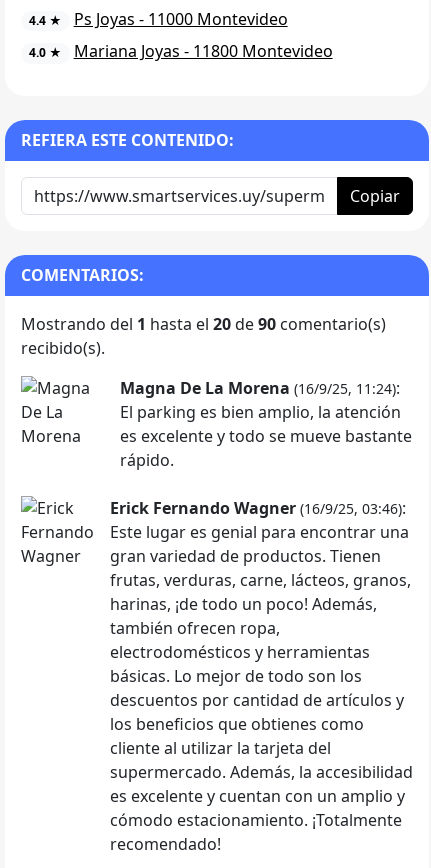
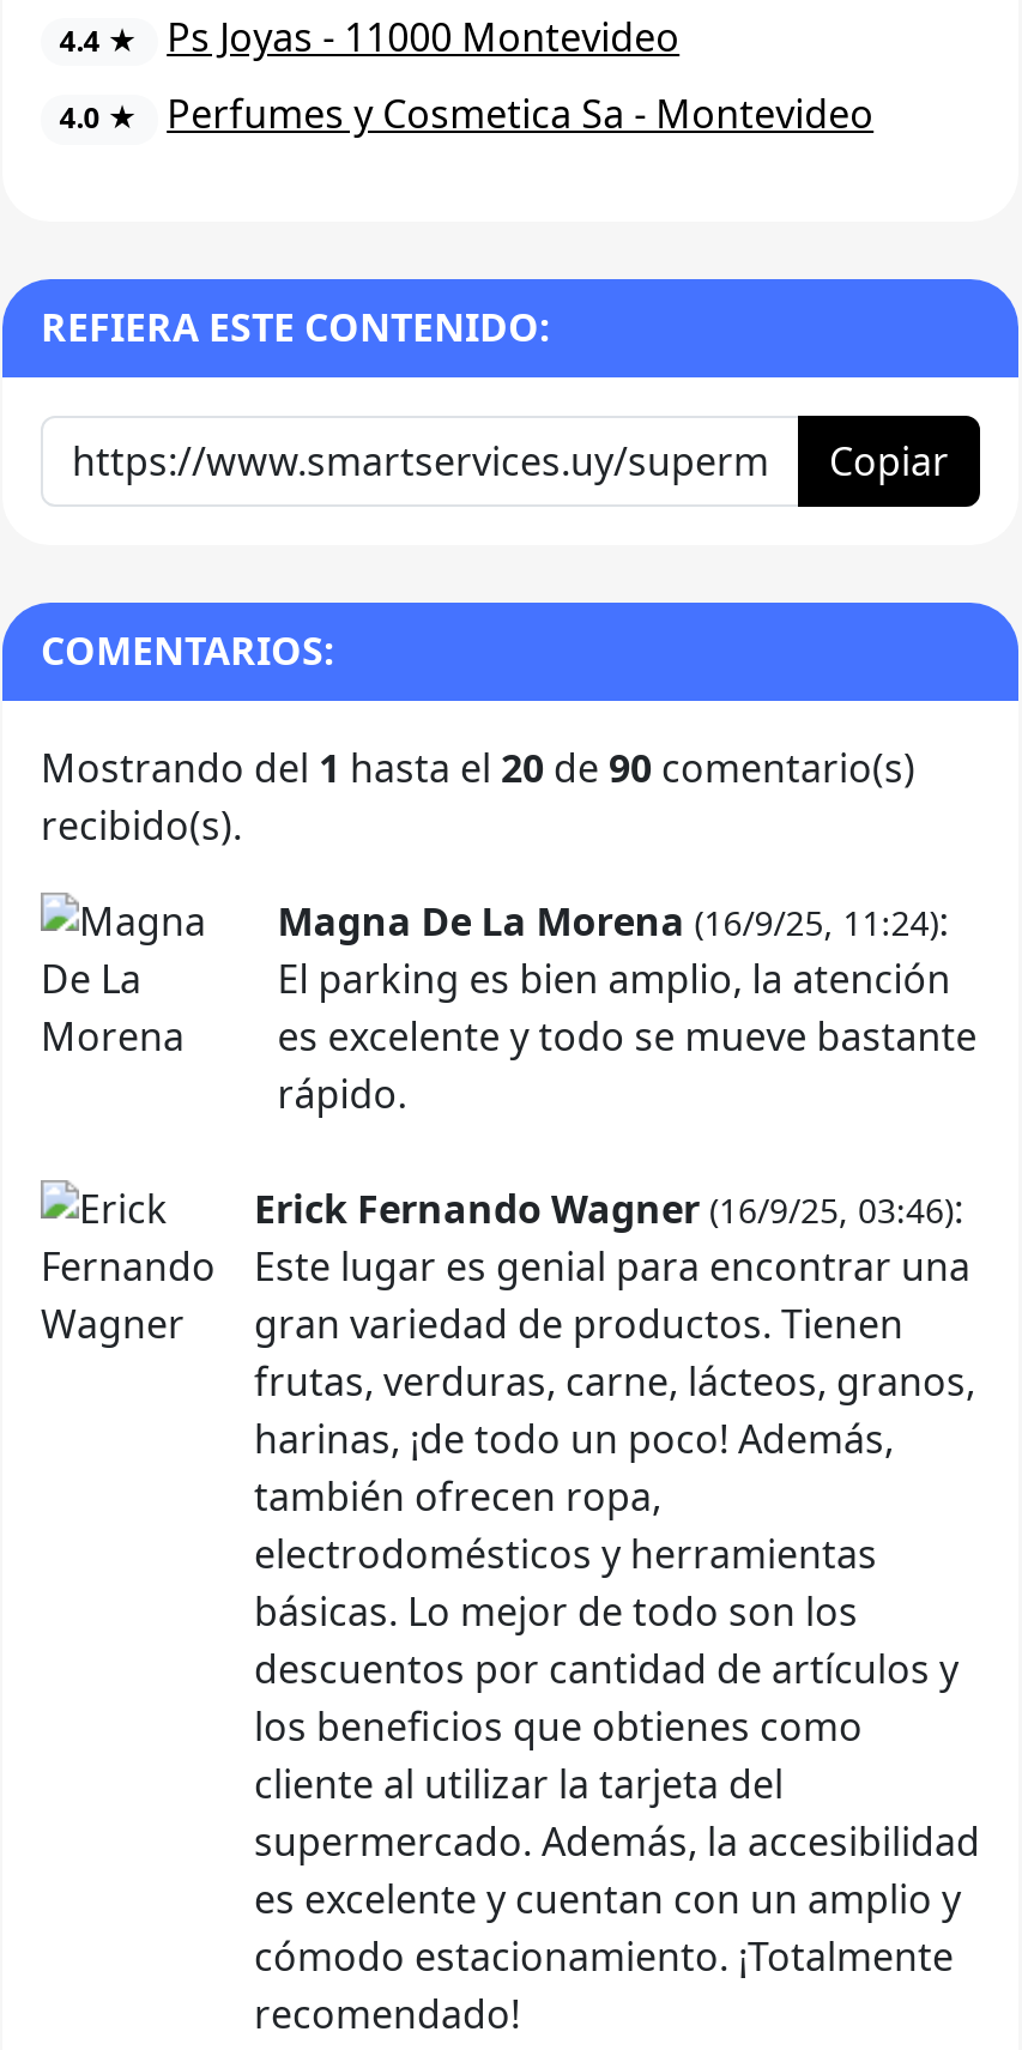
- Mariana Joyas - 11800 Montevideo
+ Perfumes y Cosmetica Sa - Montevideo
